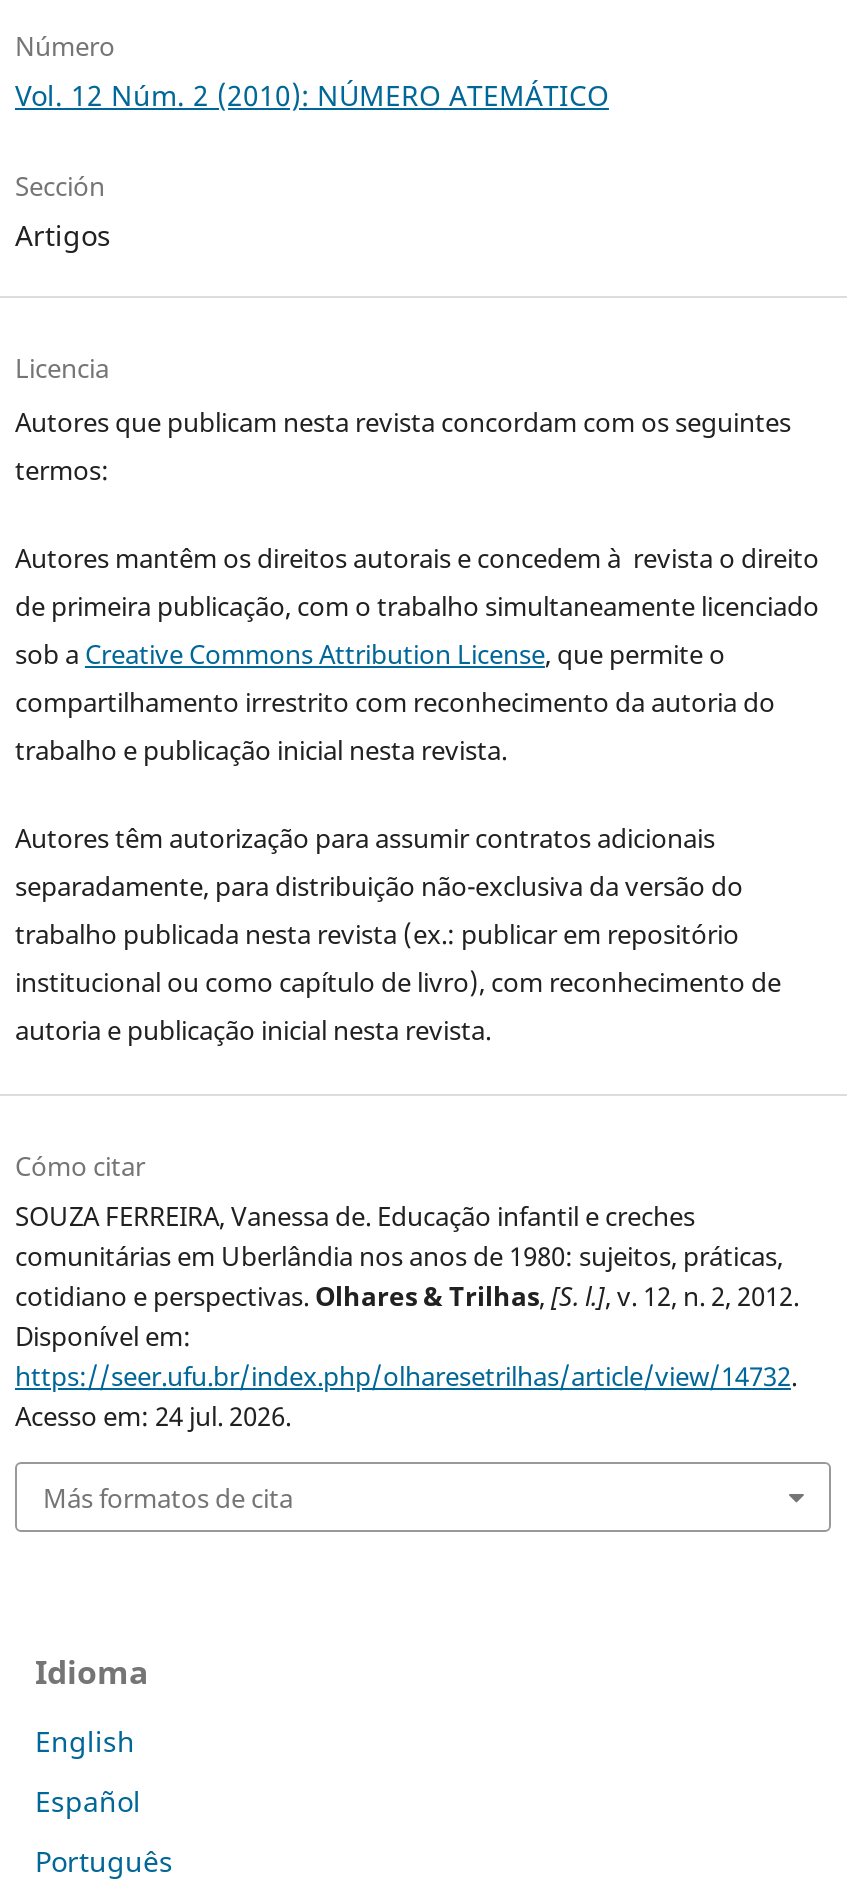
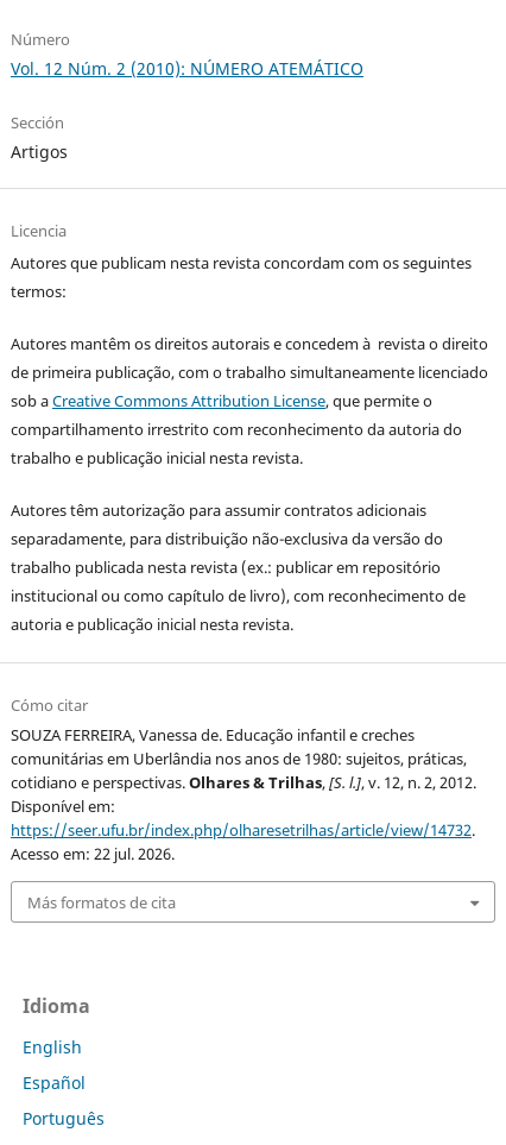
- Acesso em: 24 jul. 2026.
+ Acesso em: 22 jul. 2026.
